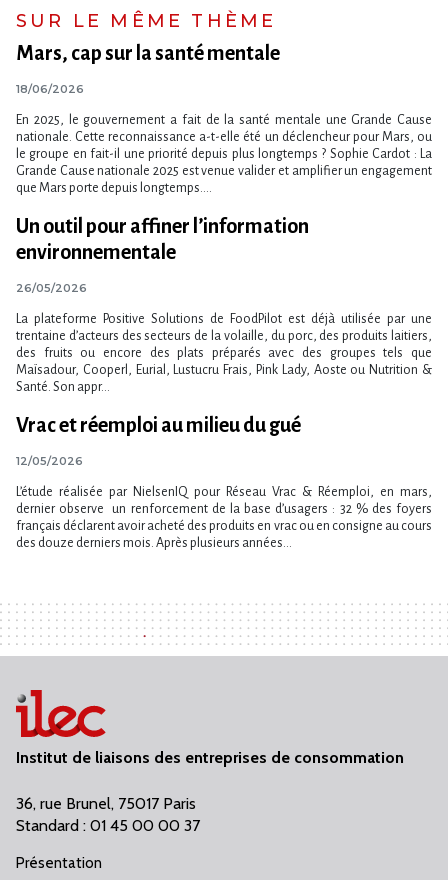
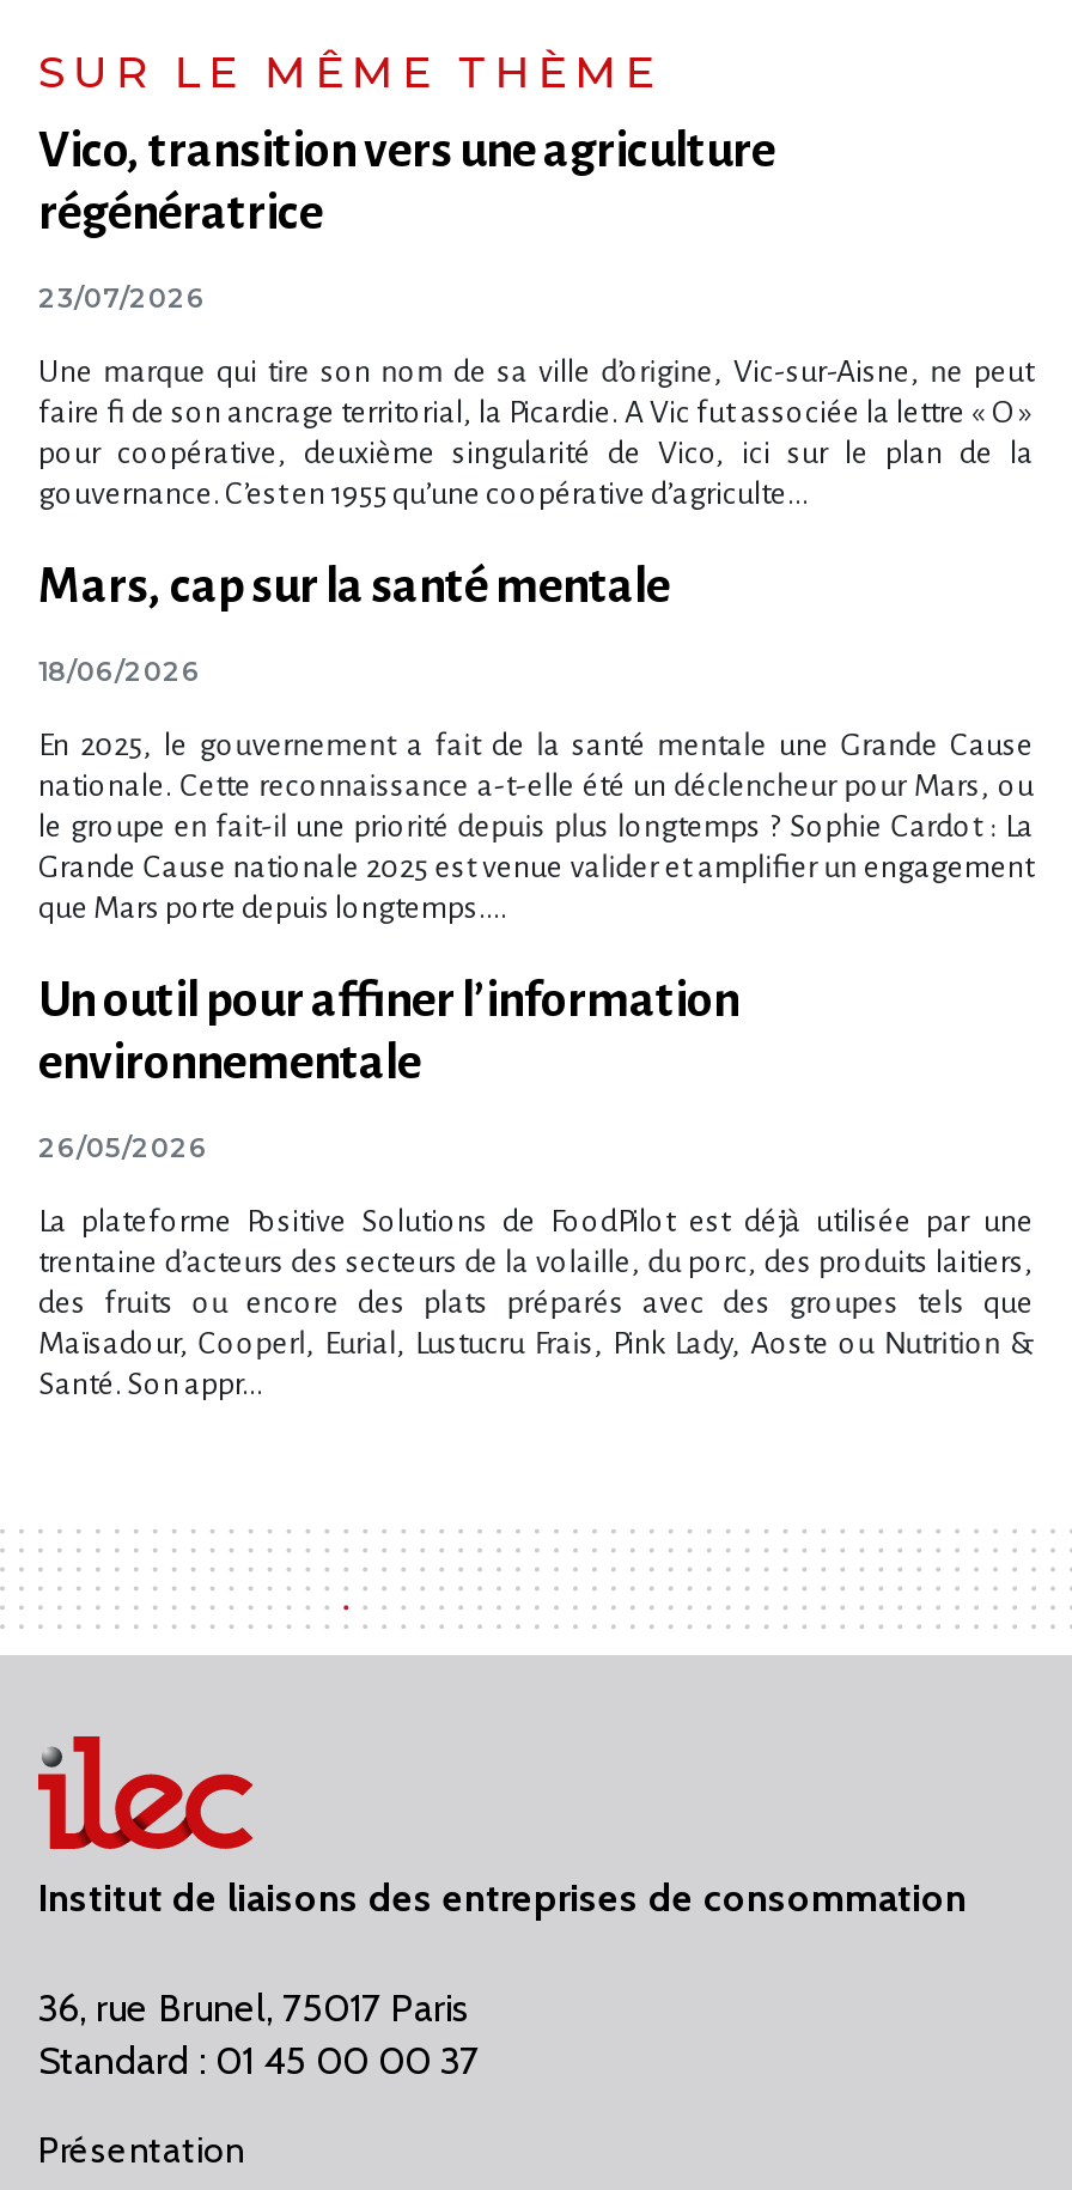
+ Vico, transition vers une agriculture
+ régénératrice
+ 23/07/2026
+ Une marque qui tire son nom de sa ville d’origine, Vic-sur-Aisne, ne peut
+ faire fi de son ancrage territorial, la Picardie. A Vic fut associée la lettre « O »
+ pour coopérative, deuxième singularité de Vico, ici sur le plan de la
+ gouvernance. C’est en 1955 qu’une coopérative d’agriculte...

moved down: Mars, cap sur la santé mentale | 18/06/2026 | En 2025, le gouvernement a fait de la santé mentale une Grande Cause | ... | Maïsadour, Cooperl, Eurial, Lustucru Frais, Pink Lady, Aoste ou Nutrition & | Santé. Son appr...

- Vrac et réemploi au milieu du gué
- 12/05/2026
- L’étude réalisée par NielsenIQ pour Réseau Vrac & Réemploi, en mars,
- dernier observe un renforcement de la base d’usagers : 32 % des foyers
- français déclarent avoir acheté des produits en vrac ou en consigne au cours
- des douze derniers mois. Après plusieurs années...
